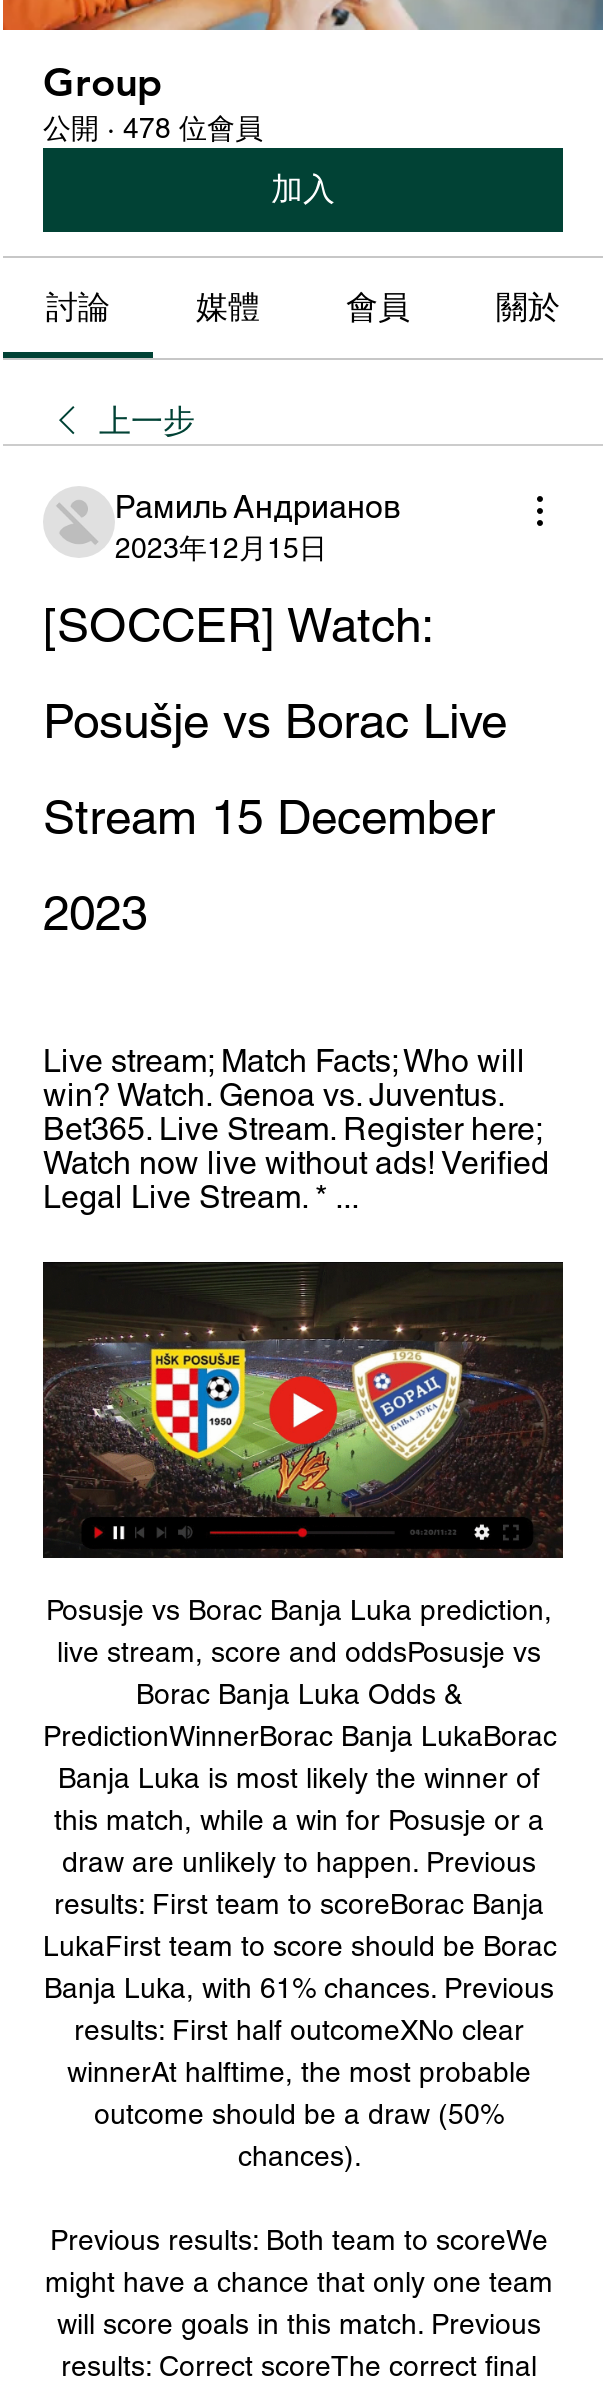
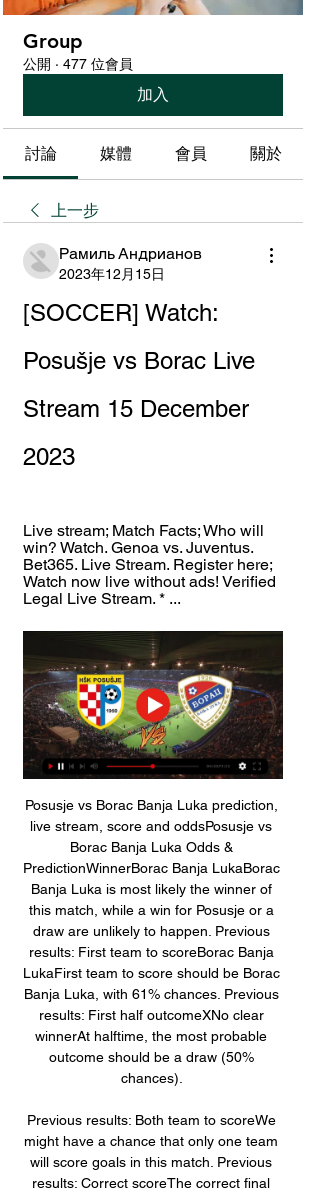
- 公開 · 478 位會員
+ 公開 · 477 位會員
